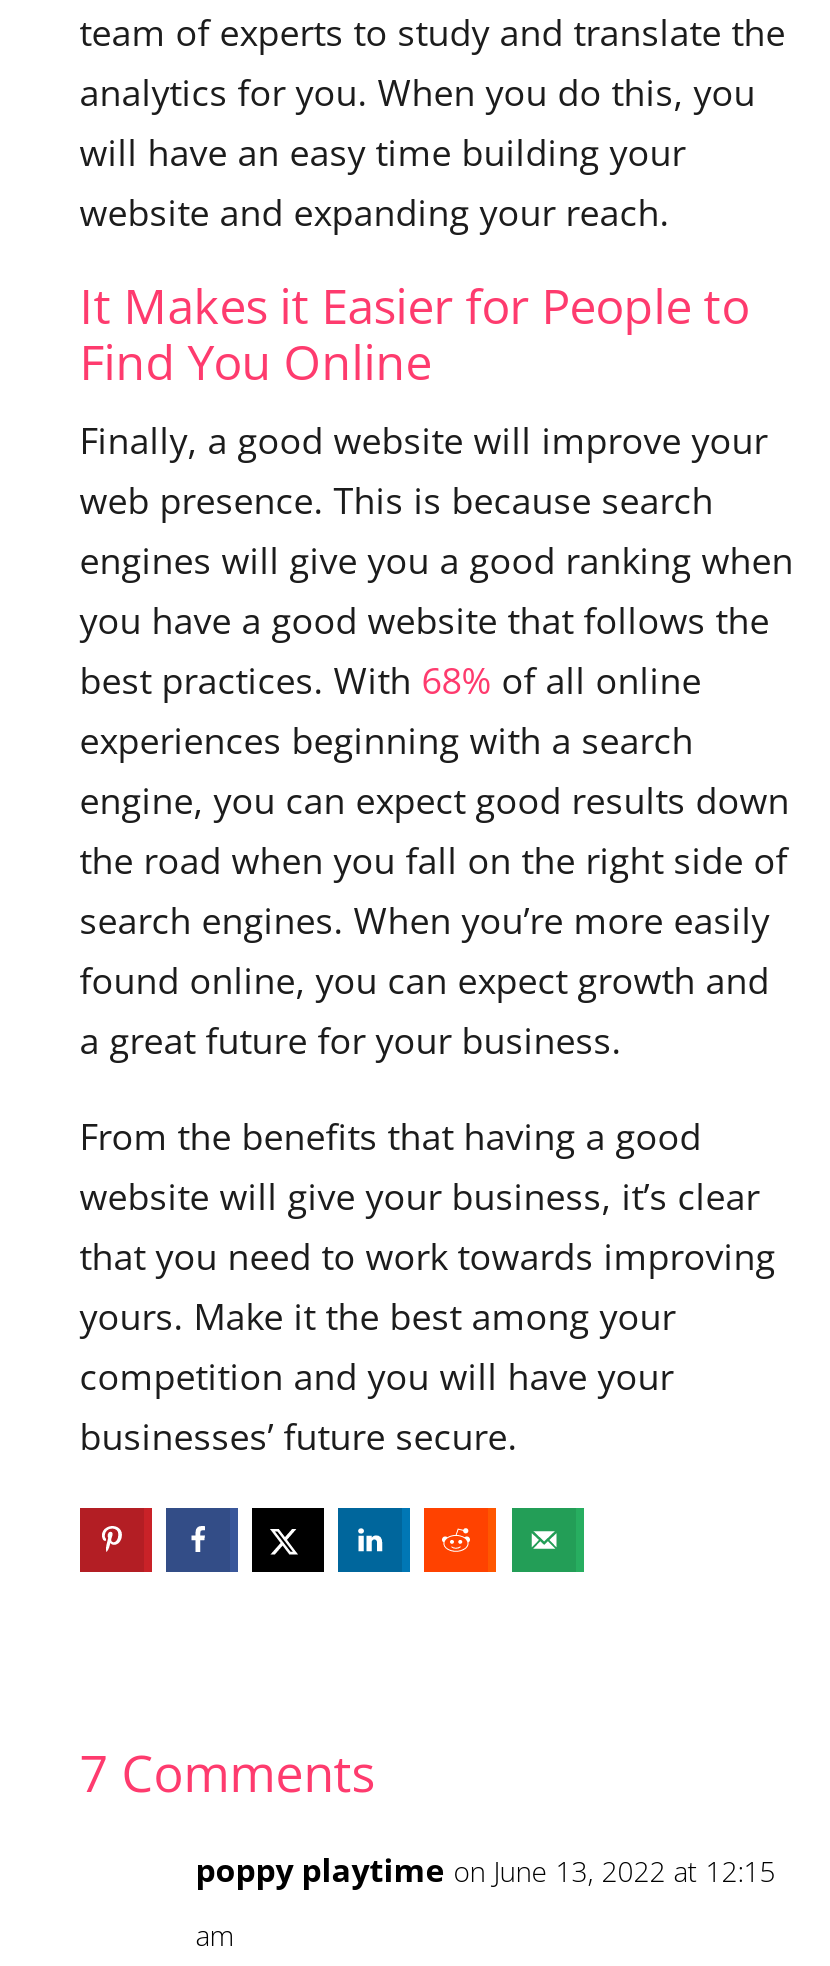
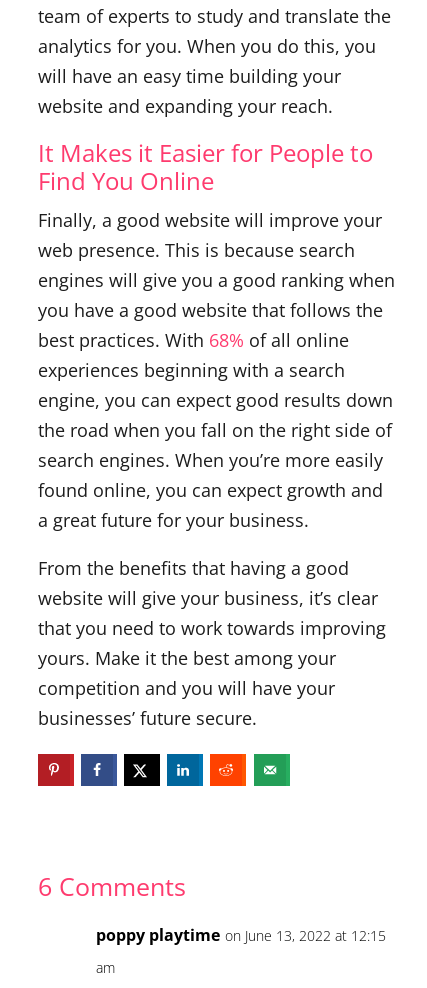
- 7 Comments
+ 6 Comments
